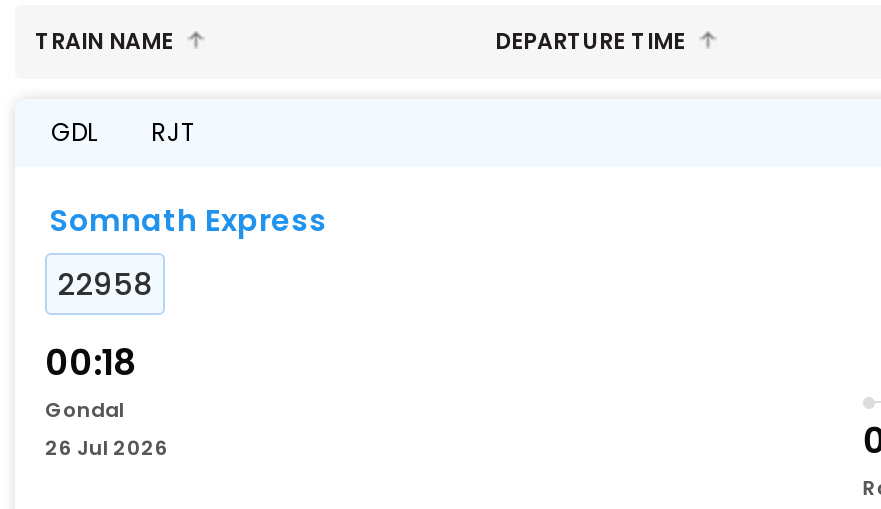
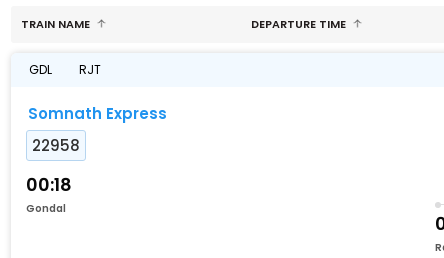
- 26 Jul 2026
